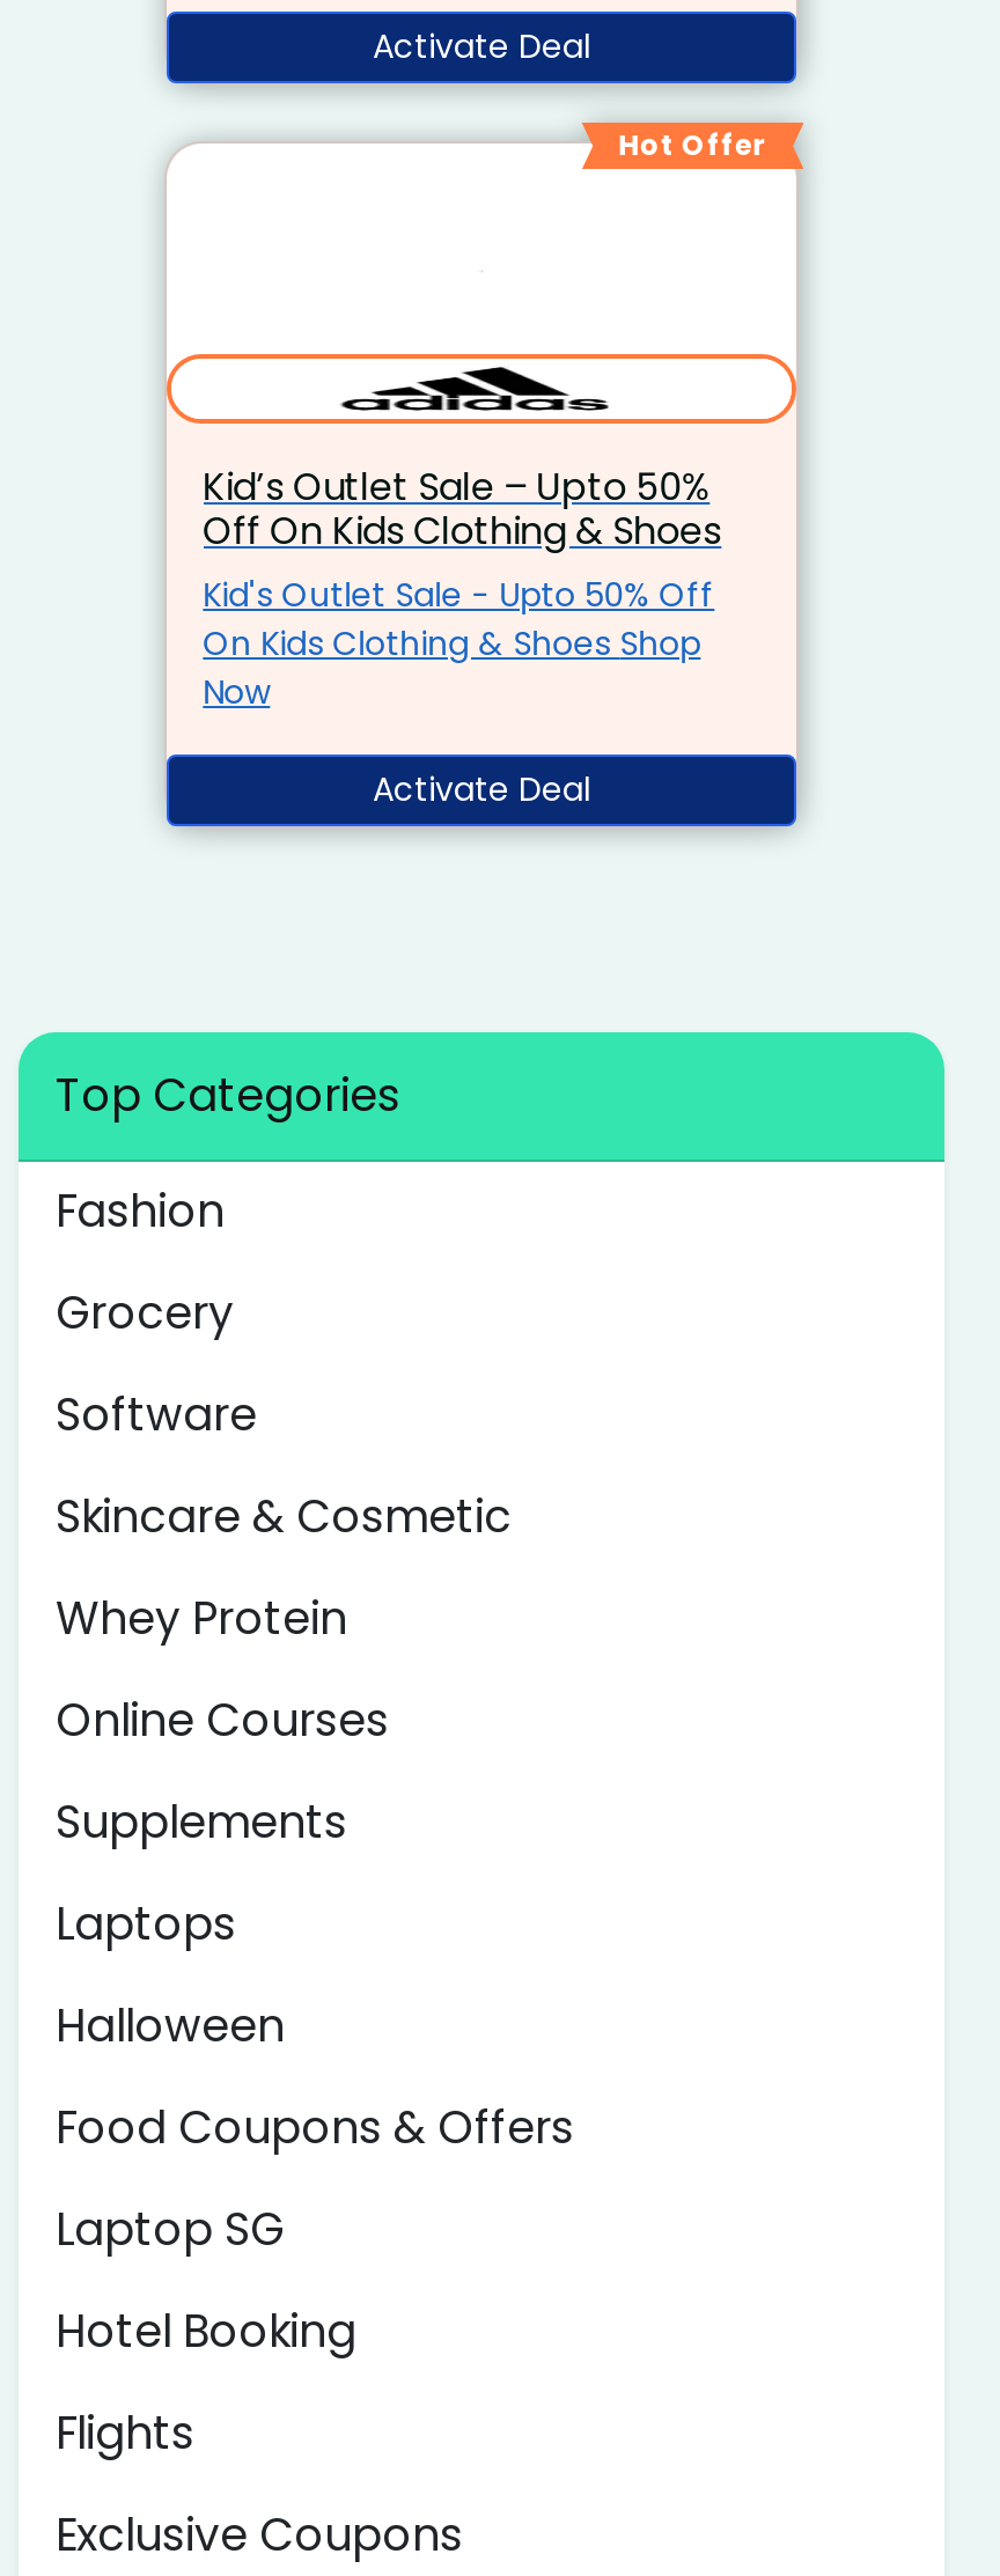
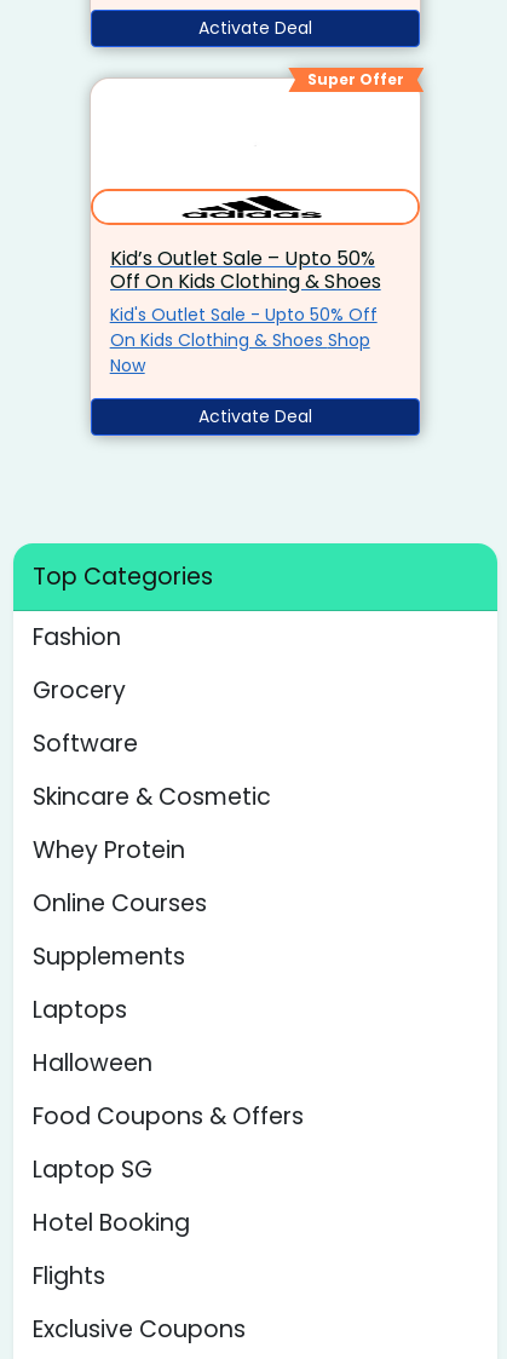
- Hot Offer
+ Super Offer
